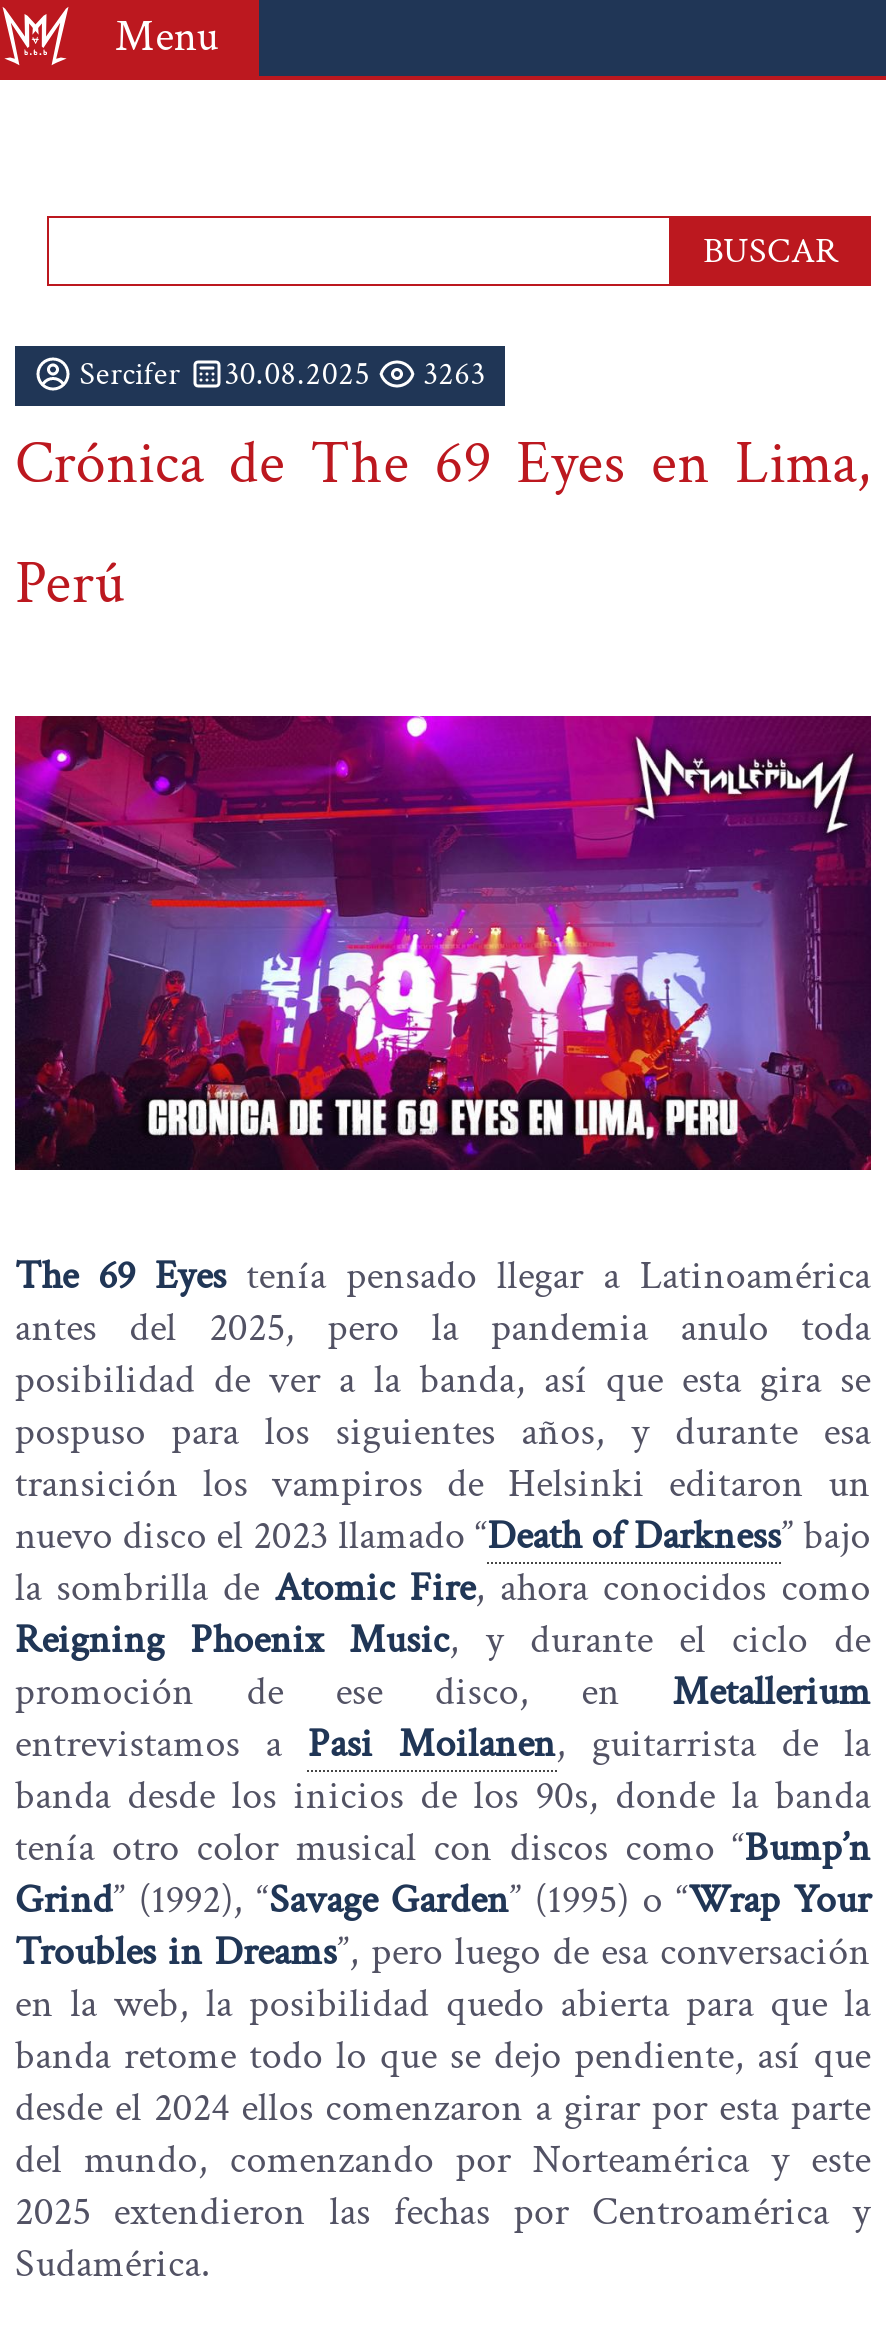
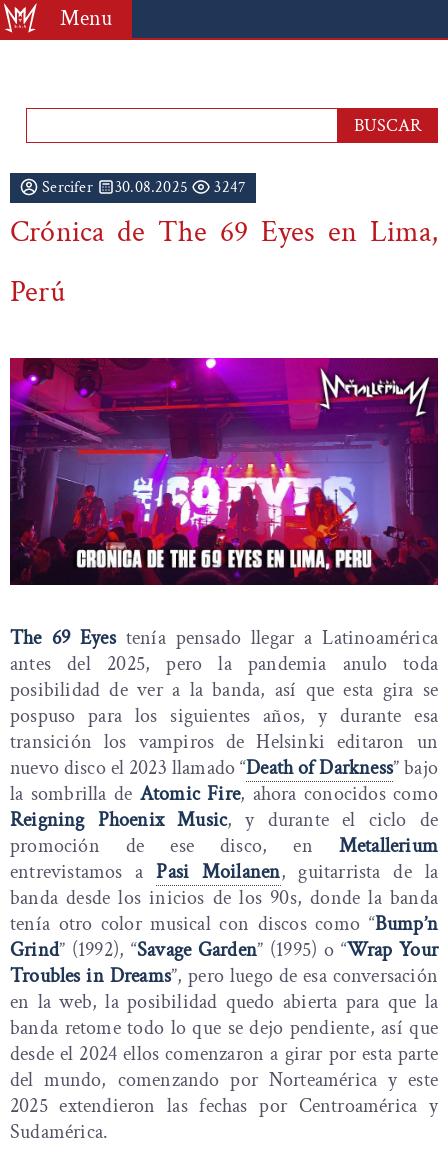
- Sercifer 30.08.2025 3263
+ Sercifer 30.08.2025 3247
